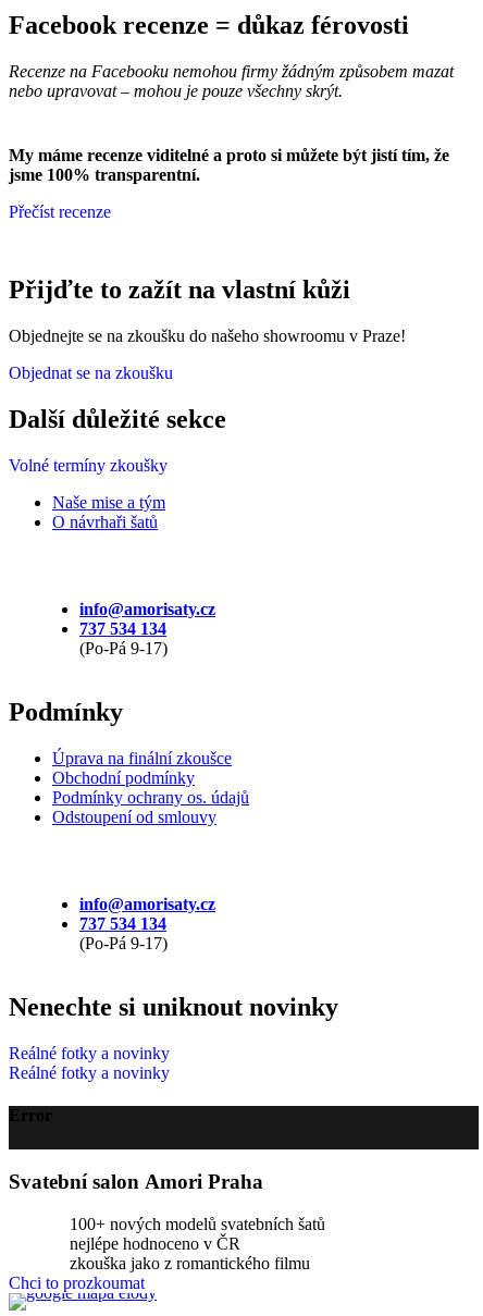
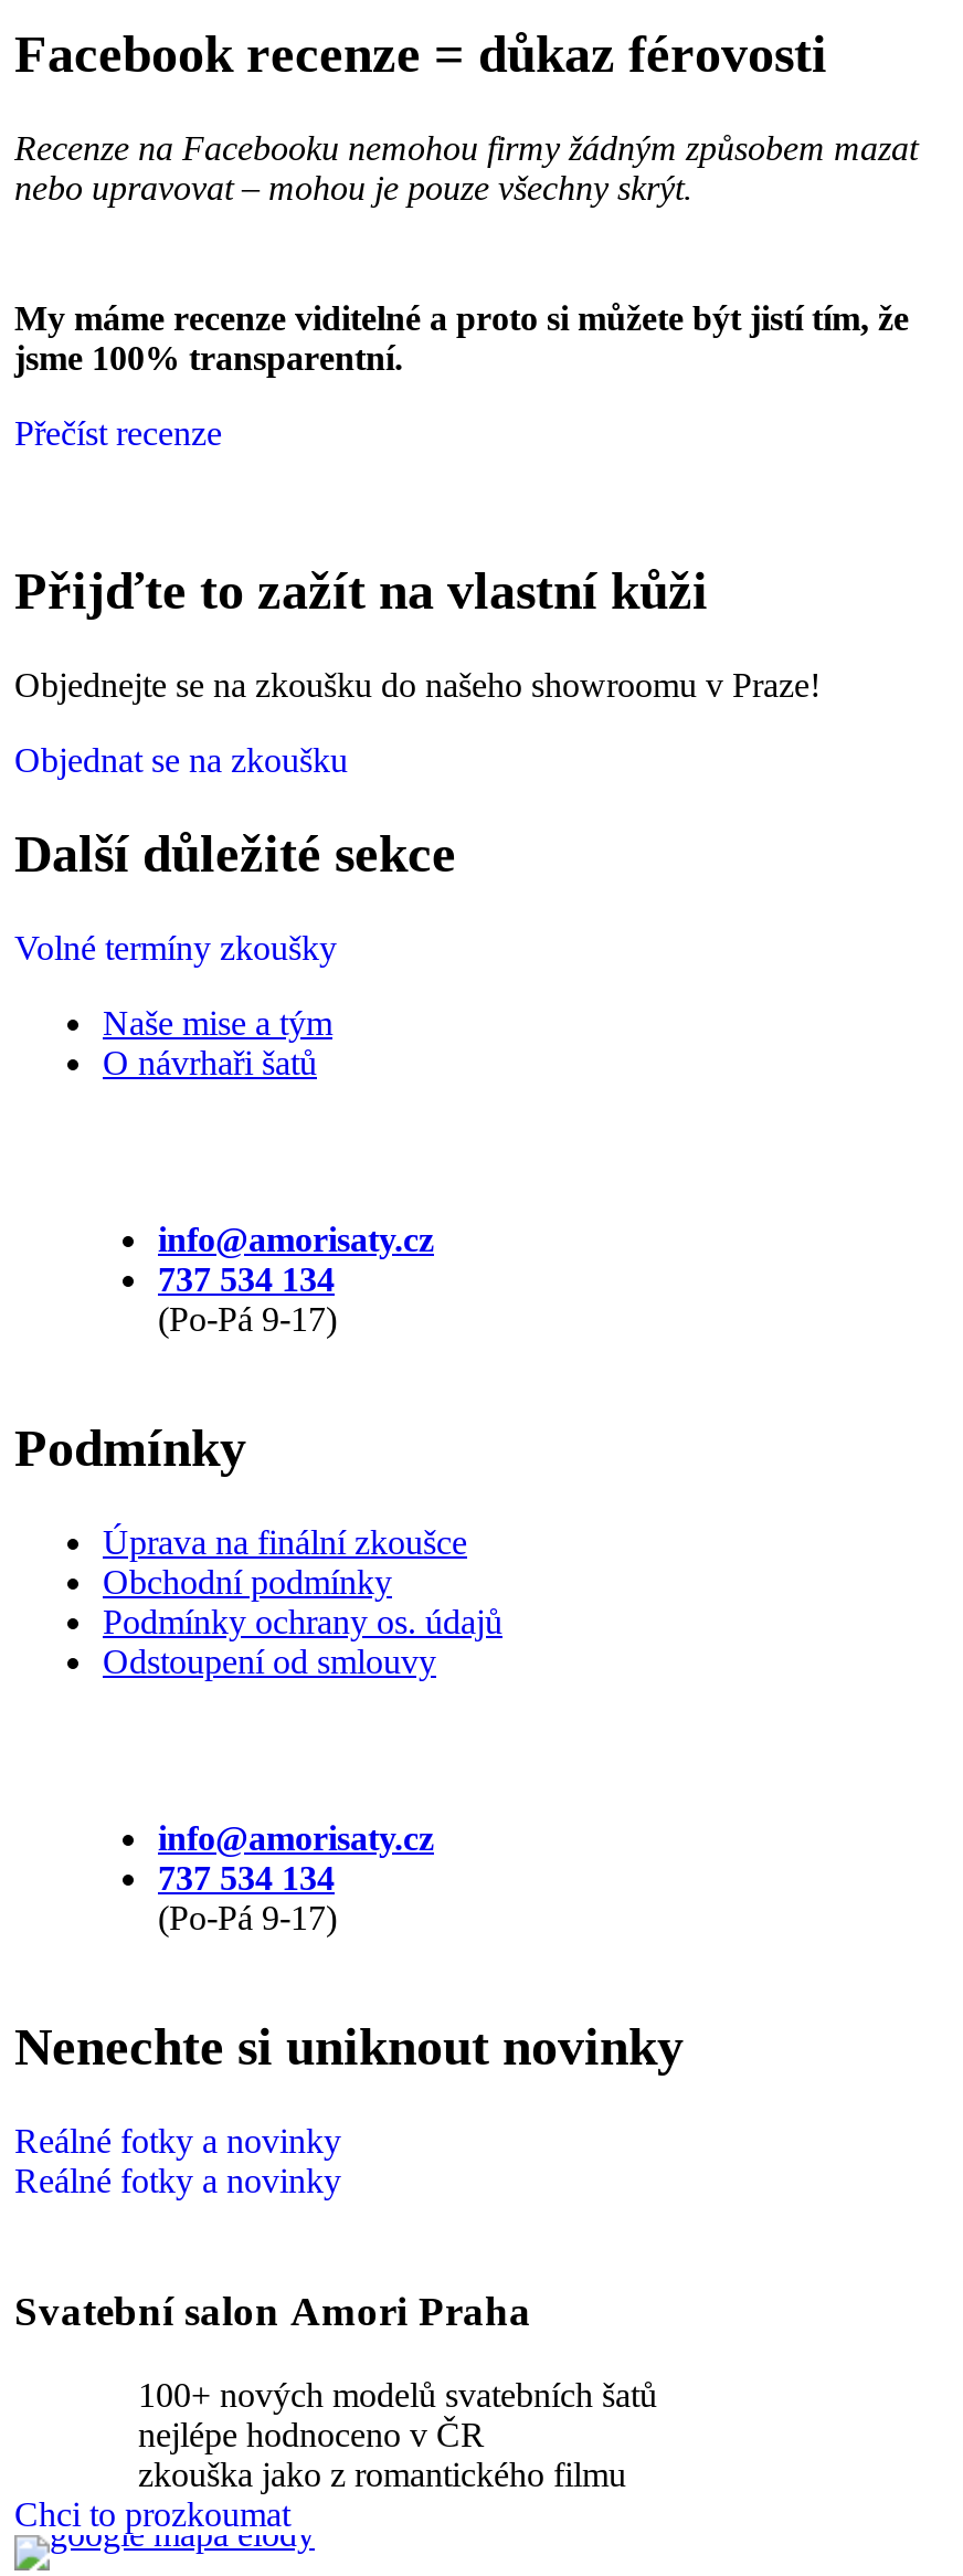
- Error
